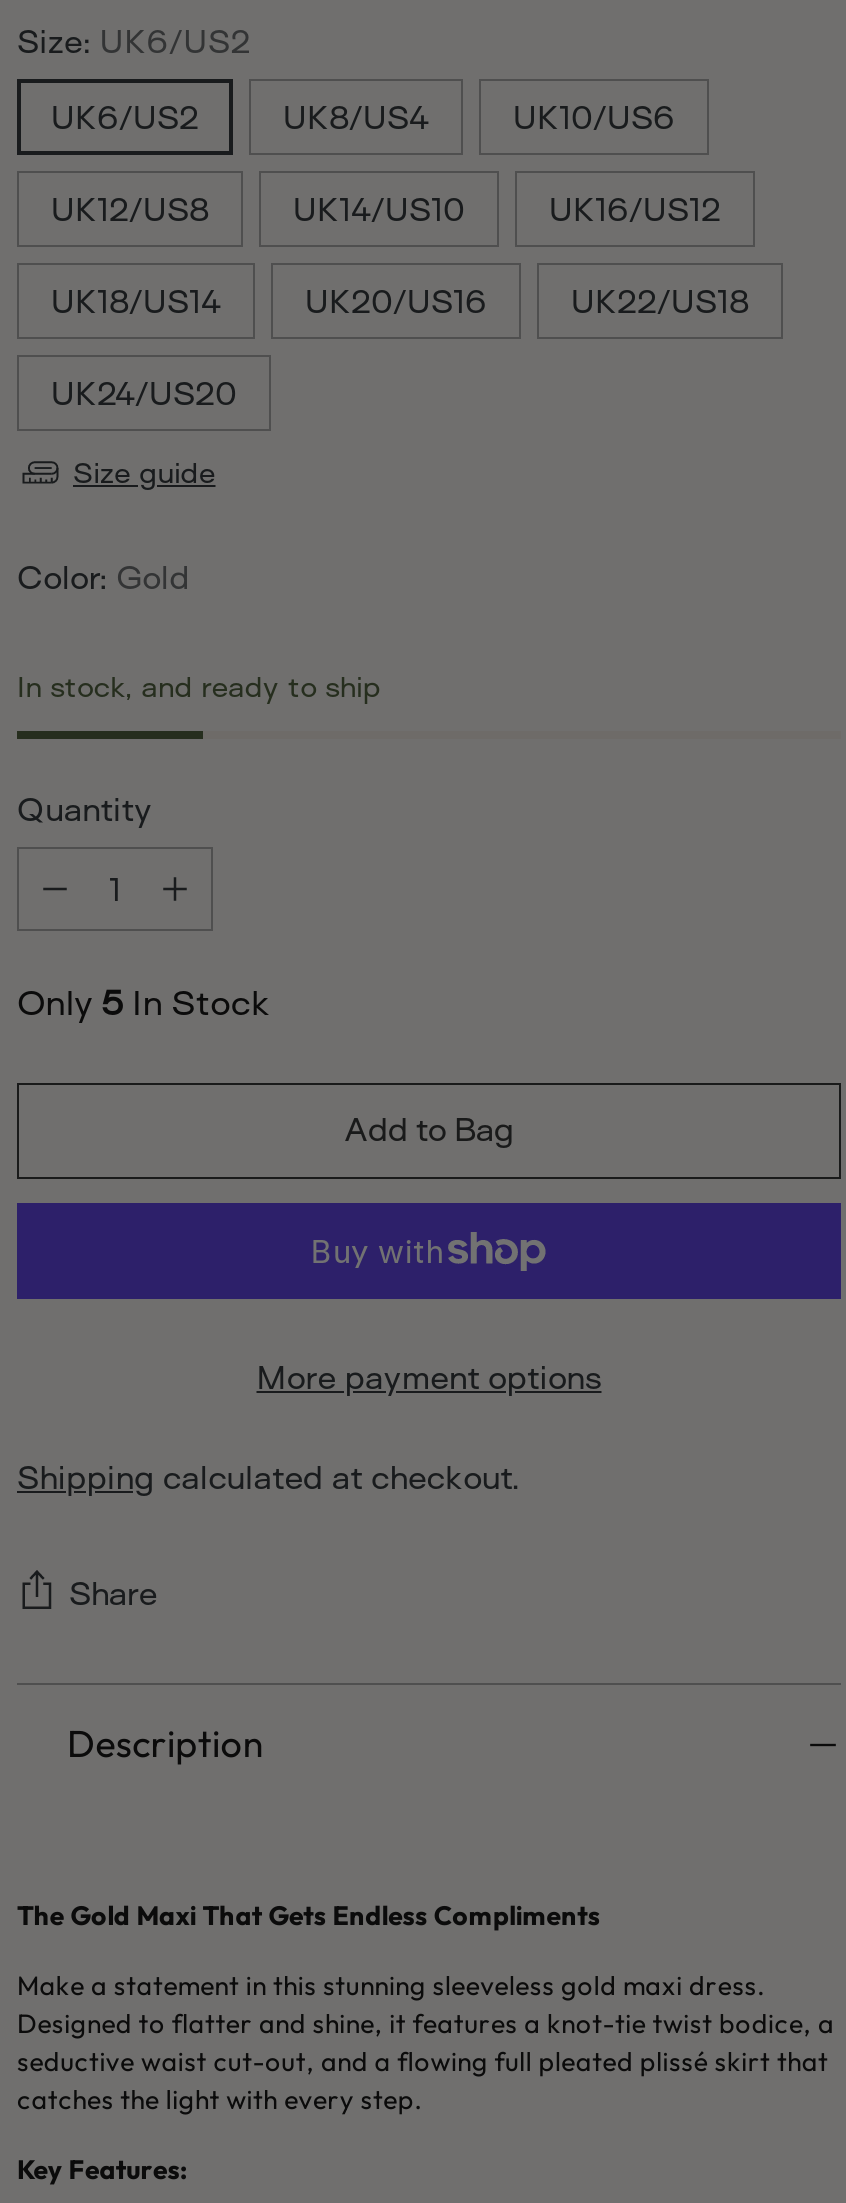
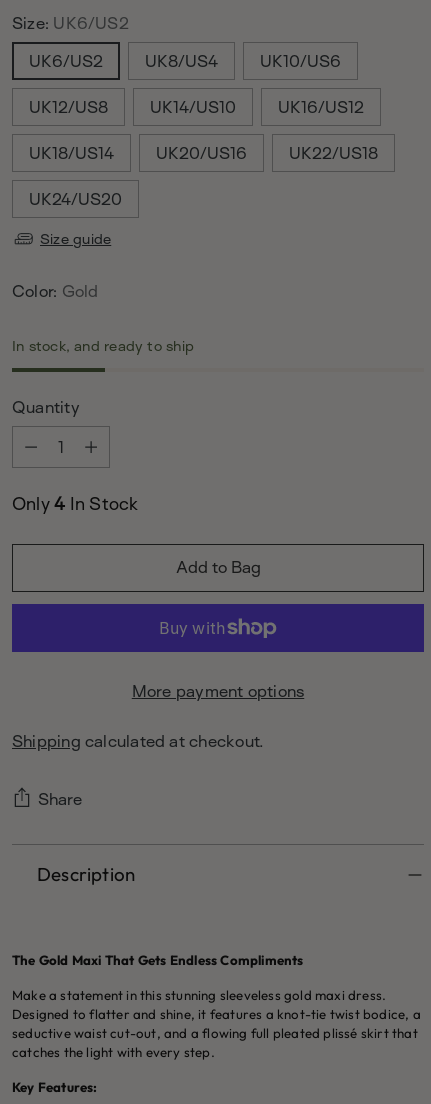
- Only 5 In Stock
+ Only 4 In Stock
